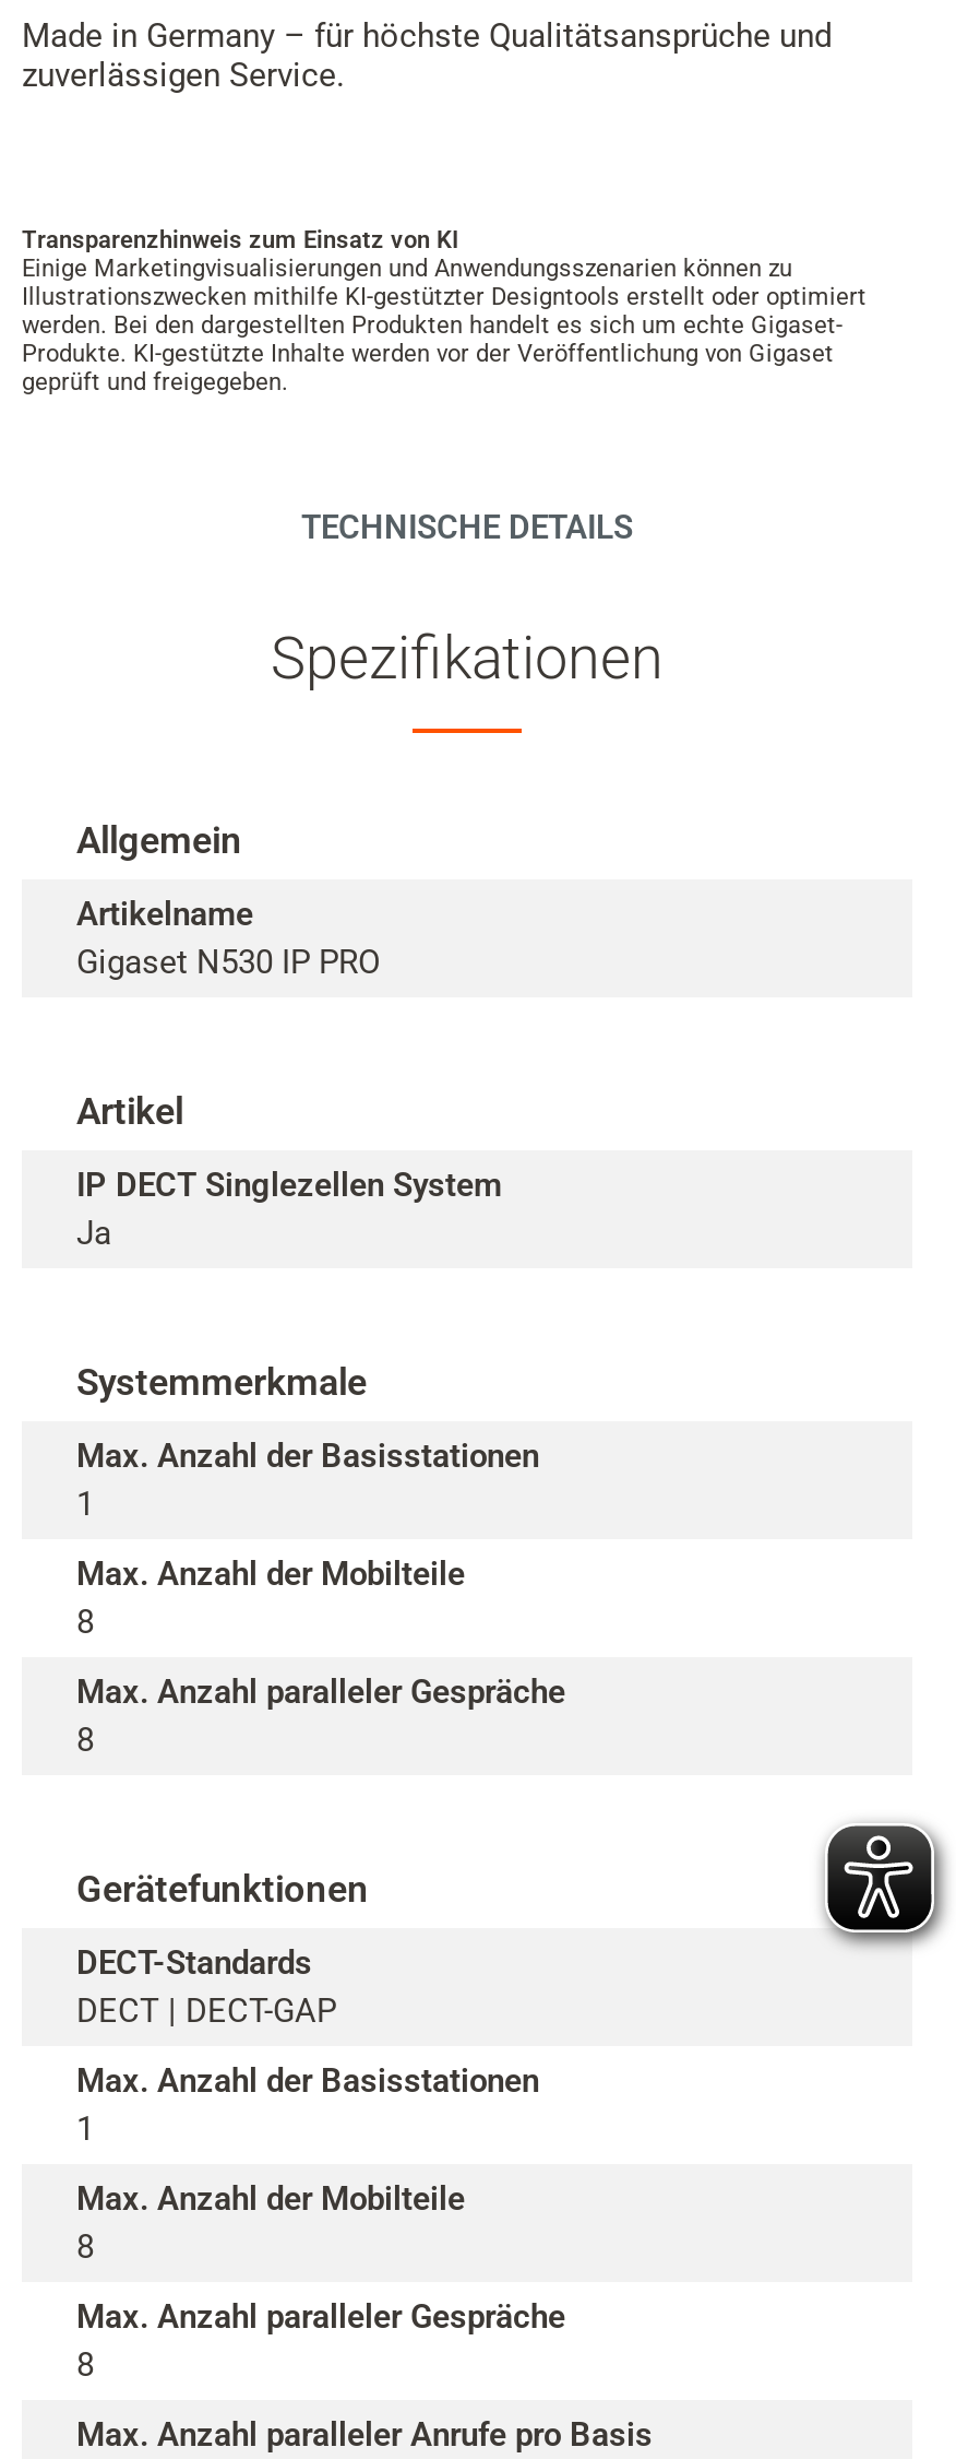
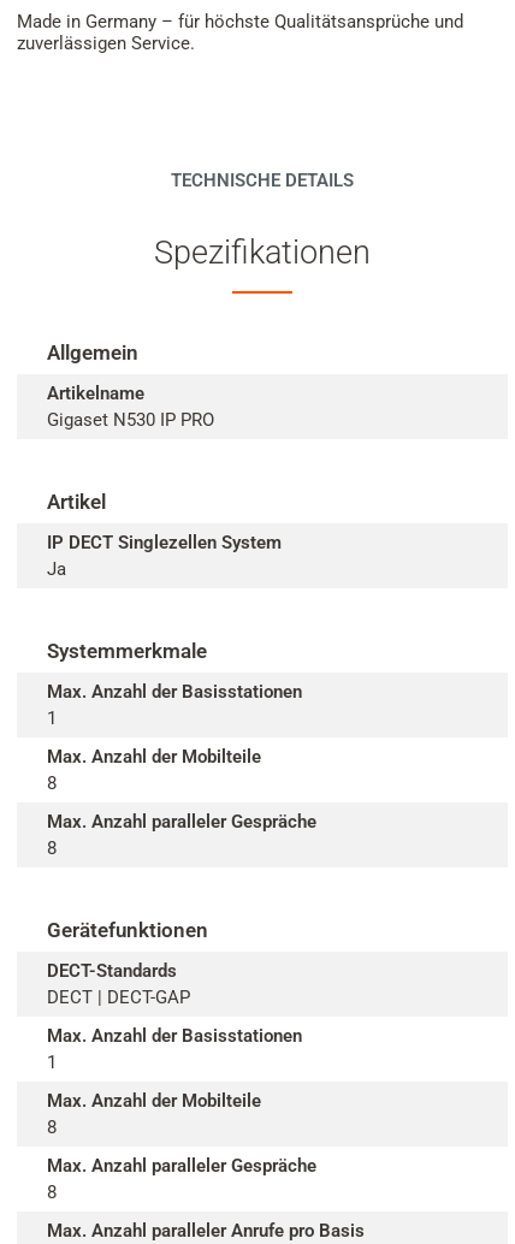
- Transparenzhinweis zum Einsatz von KI
- Einige Marketingvisualisierungen und Anwendungsszenarien können zu
- Illustrationszwecken mithilfe KI-gestützter Designtools erstellt oder optimiert
- werden. Bei den dargestellten Produkten handelt es sich um echte Gigaset-
- Produkte. KI-gestützte Inhalte werden vor der Veröffentlichung von Gigaset
- geprüft und freigegeben.

- [image]
